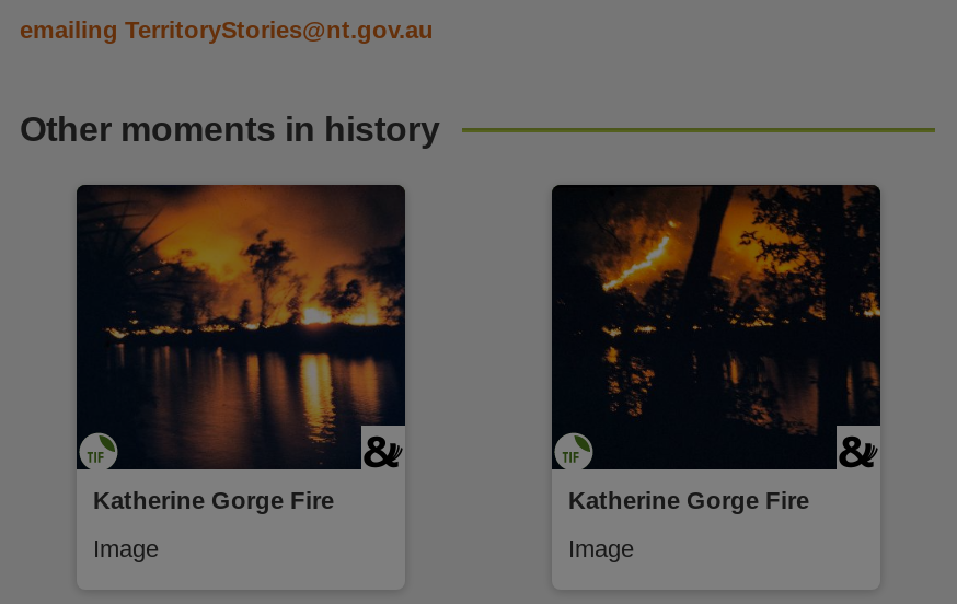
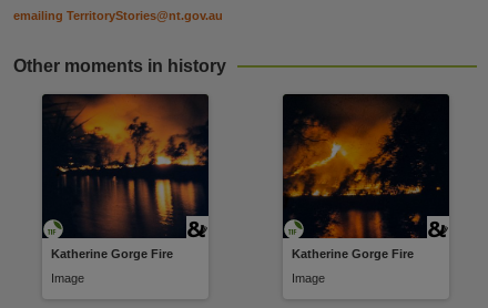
- [image]
+ [image]
